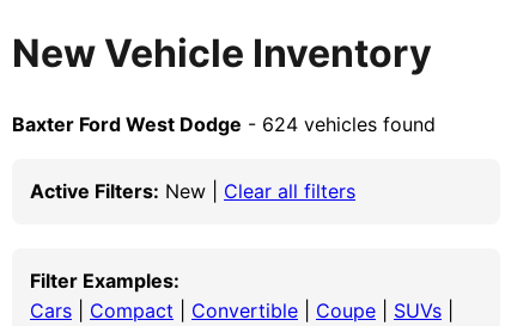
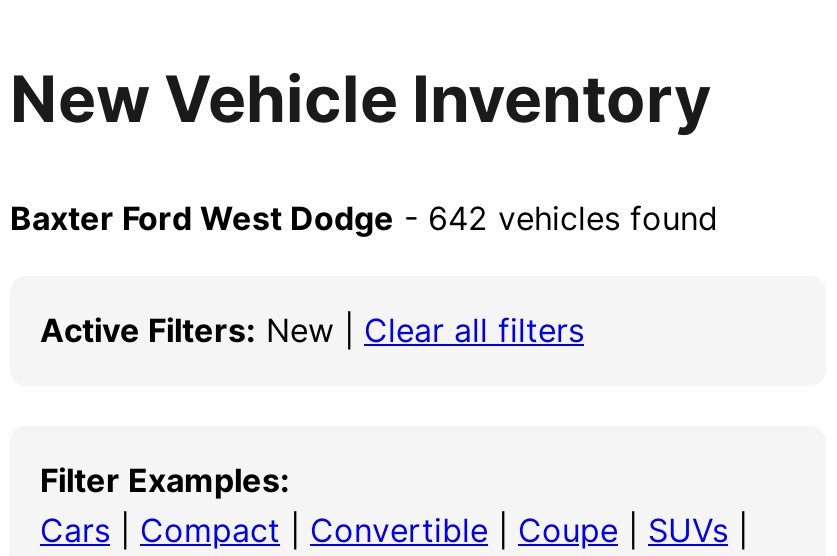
- Baxter Ford West Dodge - 624 vehicles found
+ Baxter Ford West Dodge - 642 vehicles found
